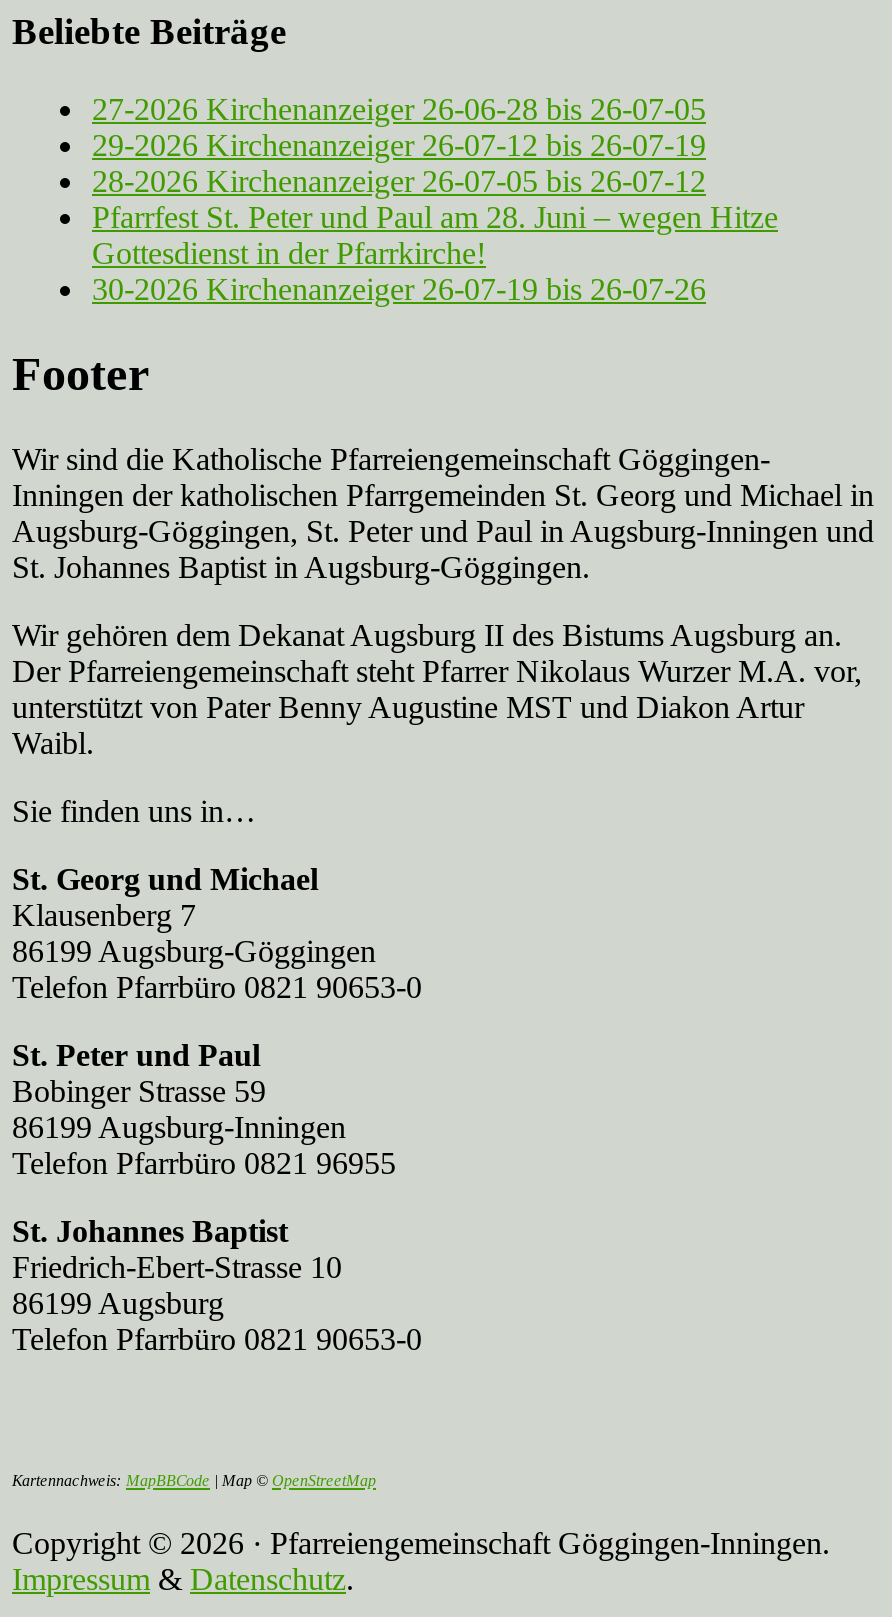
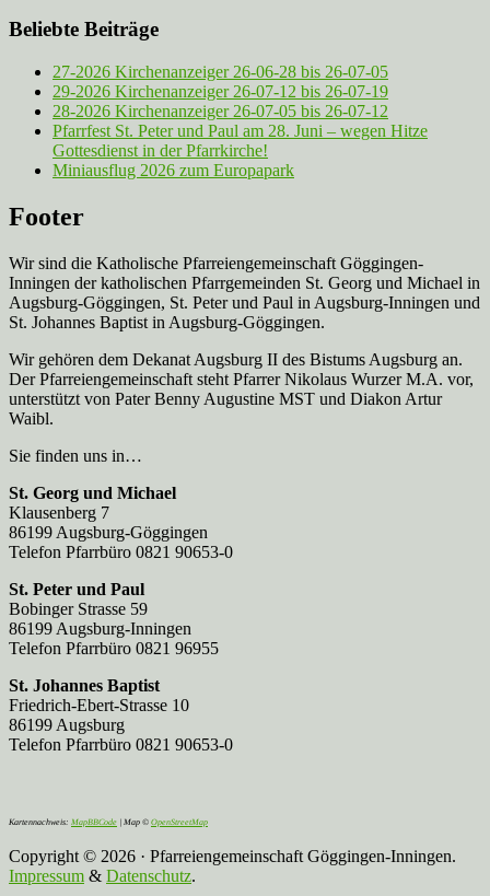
- 30-2026 Kirchenanzeiger 26-07-19 bis 26-07-26
+ Miniausflug 2026 zum Europapark
